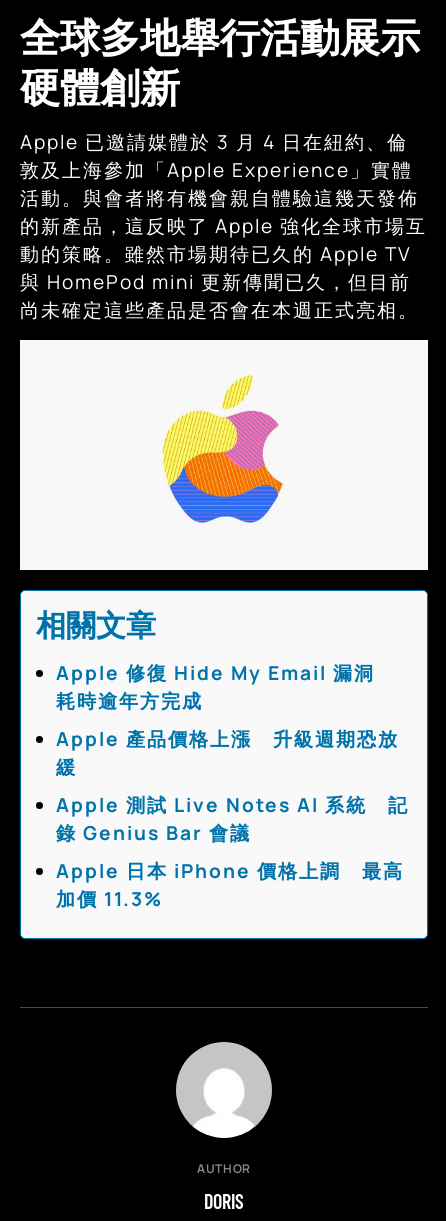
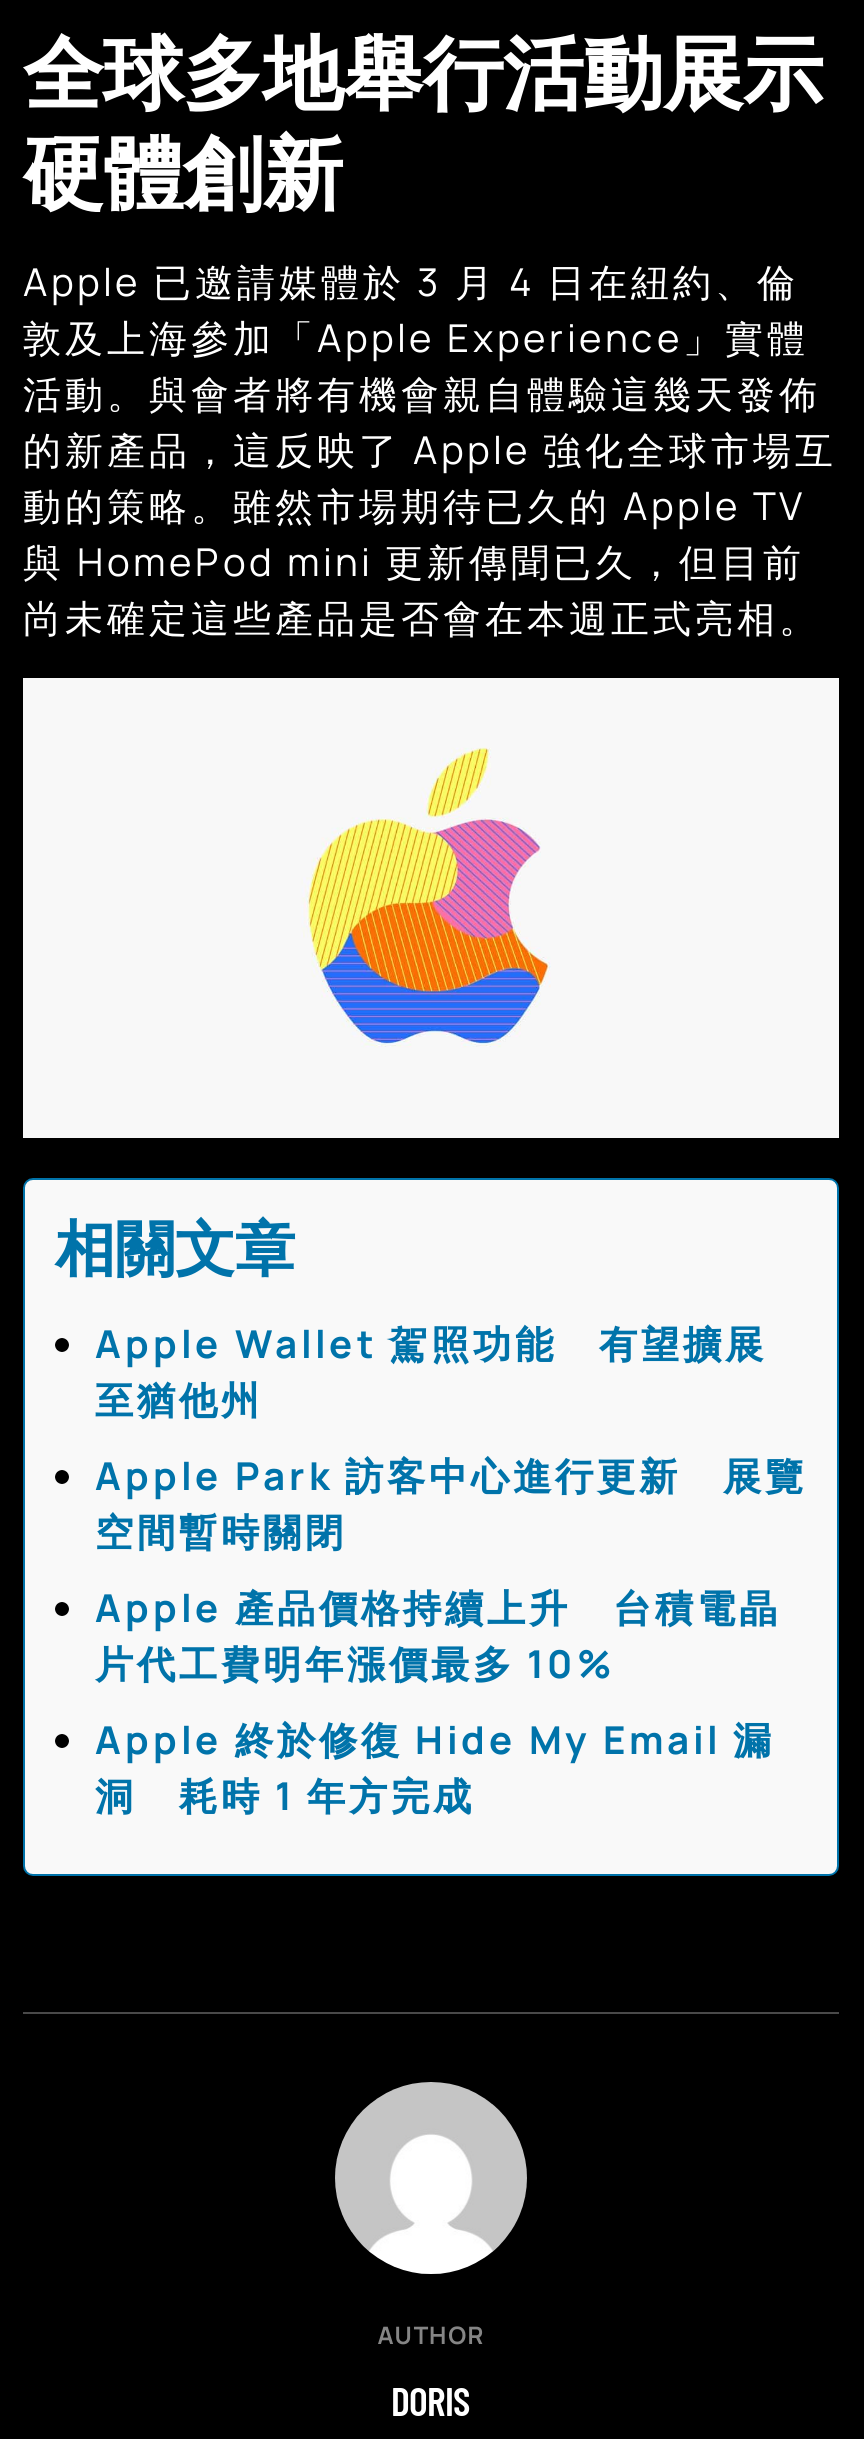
- Apple 修復 Hide My Email 漏洞
- 耗時逾年方完成
+ Apple Wallet 駕照功能 有望擴展
+ 至猶他州

- Apple 產品價格上漲 升級週期恐放
- 緩
+ Apple Park 訪客中心進行更新 展覽
+ 空間暫時關閉

- Apple 測試 Live Notes AI 系統 記
- 錄 Genius Bar 會議
+ Apple 產品價格持續上升 台積電晶
+ 片代工費明年漲價最多 10%

- Apple 日本 iPhone 價格上調 最高
- 加價 11.3%
+ Apple 終於修復 Hide My Email 漏
+ 洞 耗時 1 年方完成
